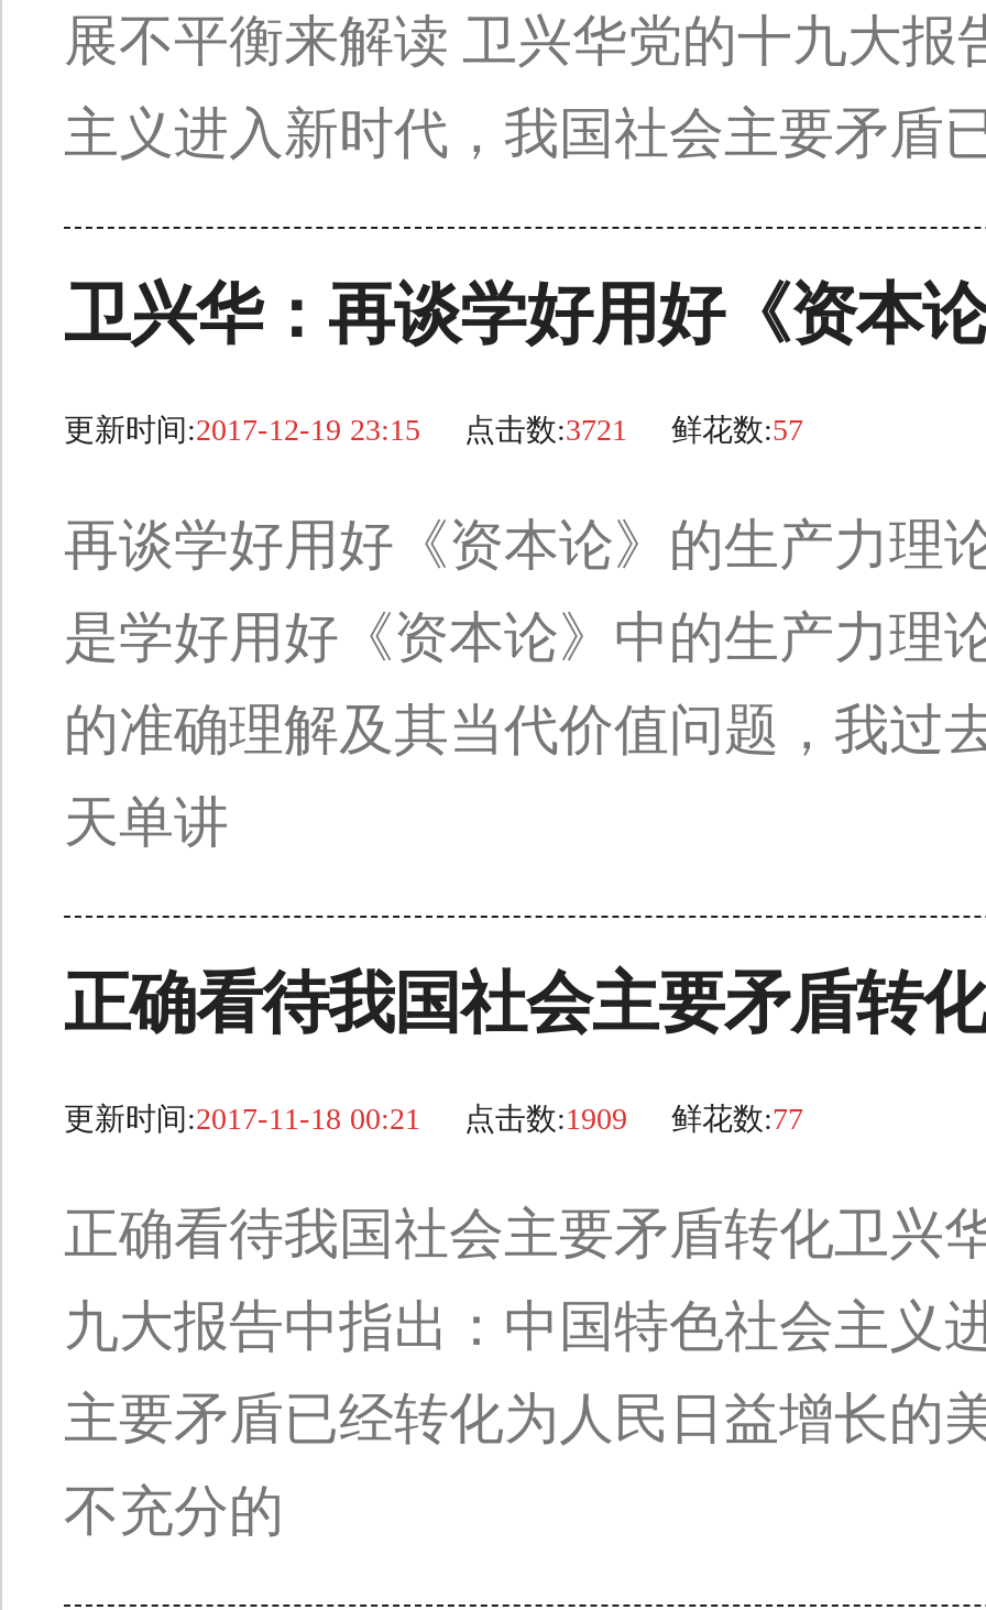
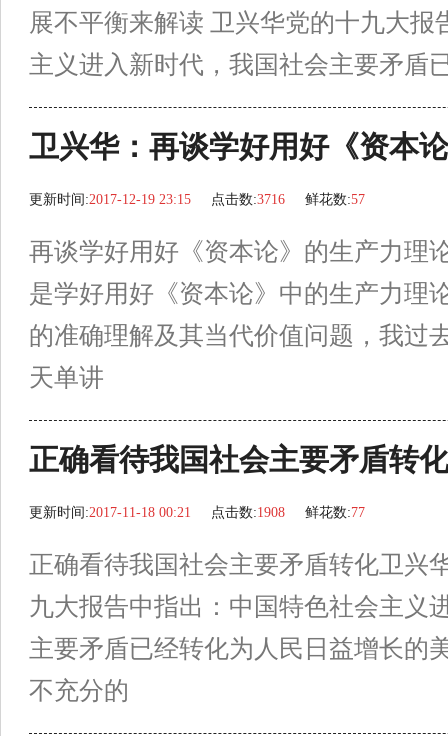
- 更新时间:2017-12-19 23:15 点击数:3721 鲜花数:57
+ 更新时间:2017-12-19 23:15 点击数:3716 鲜花数:57

- 更新时间:2017-11-18 00:21 点击数:1909 鲜花数:77
+ 更新时间:2017-11-18 00:21 点击数:1908 鲜花数:77
